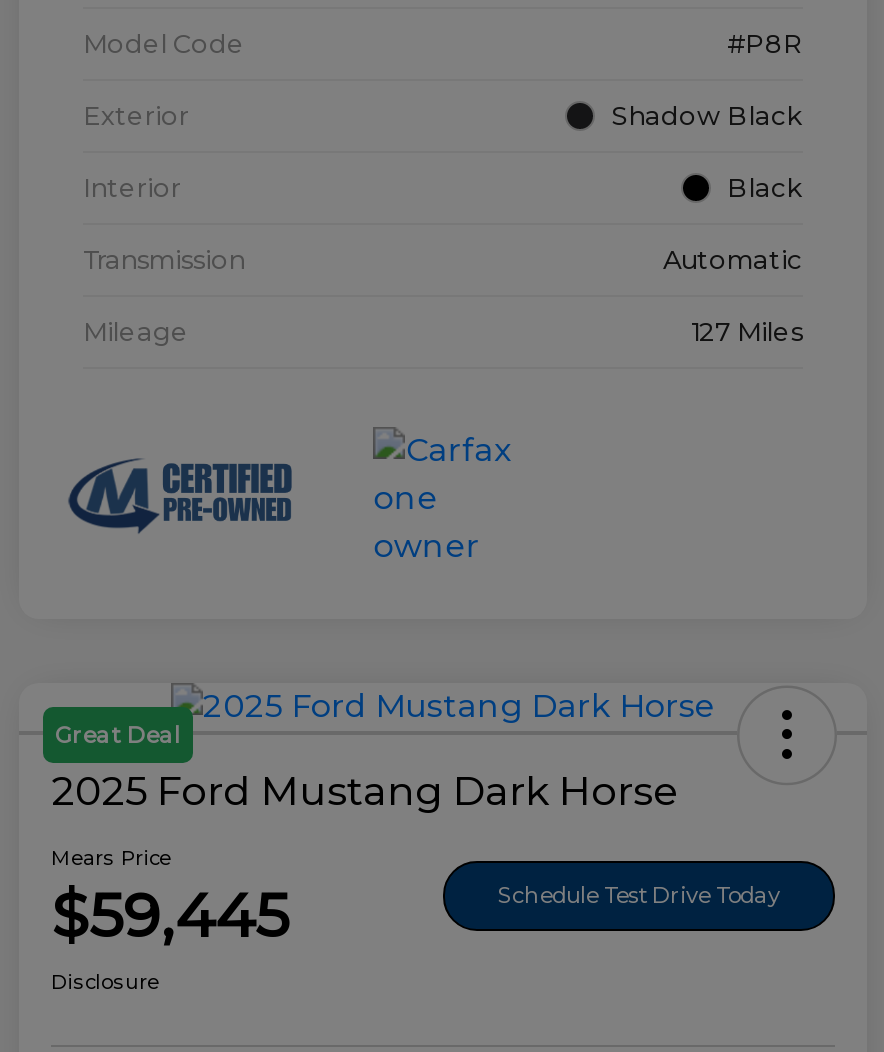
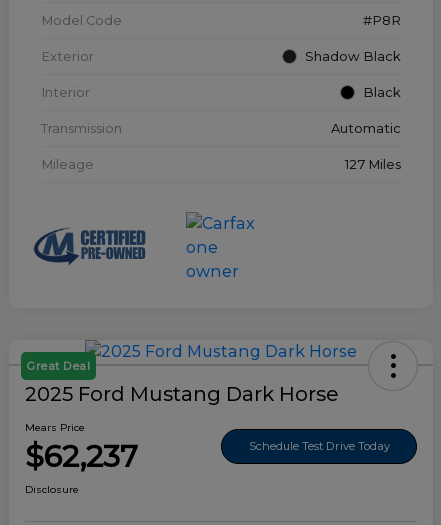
- $59,445
+ $62,237
